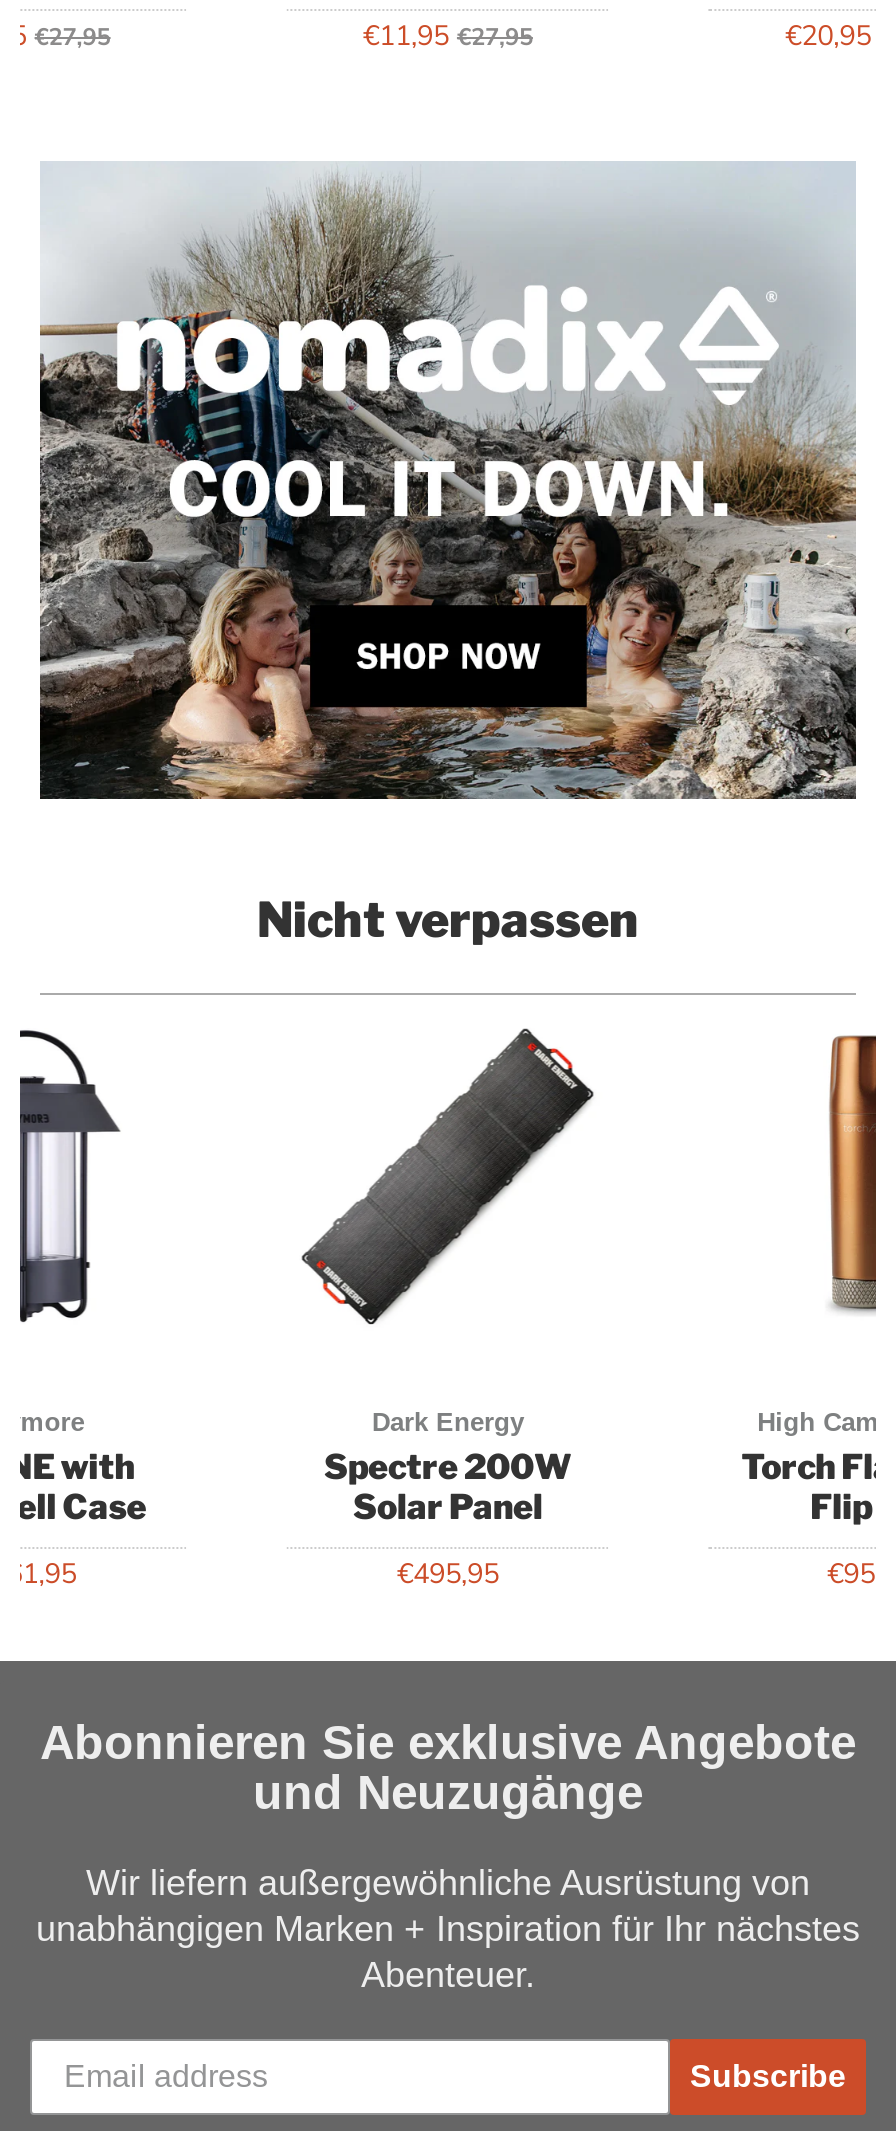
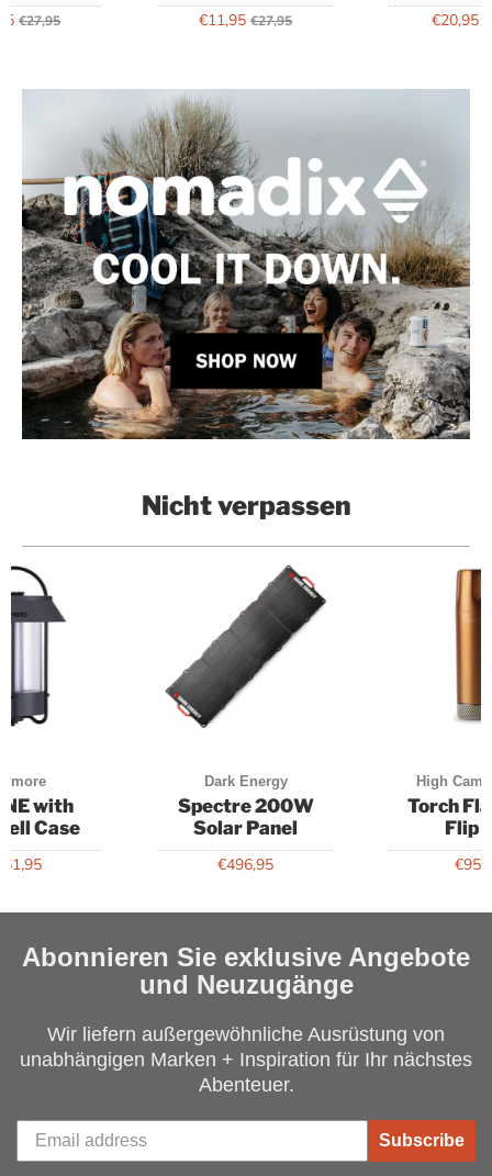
- €495,95
+ €496,95
